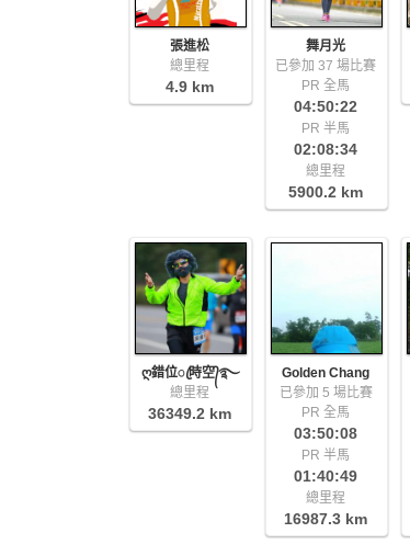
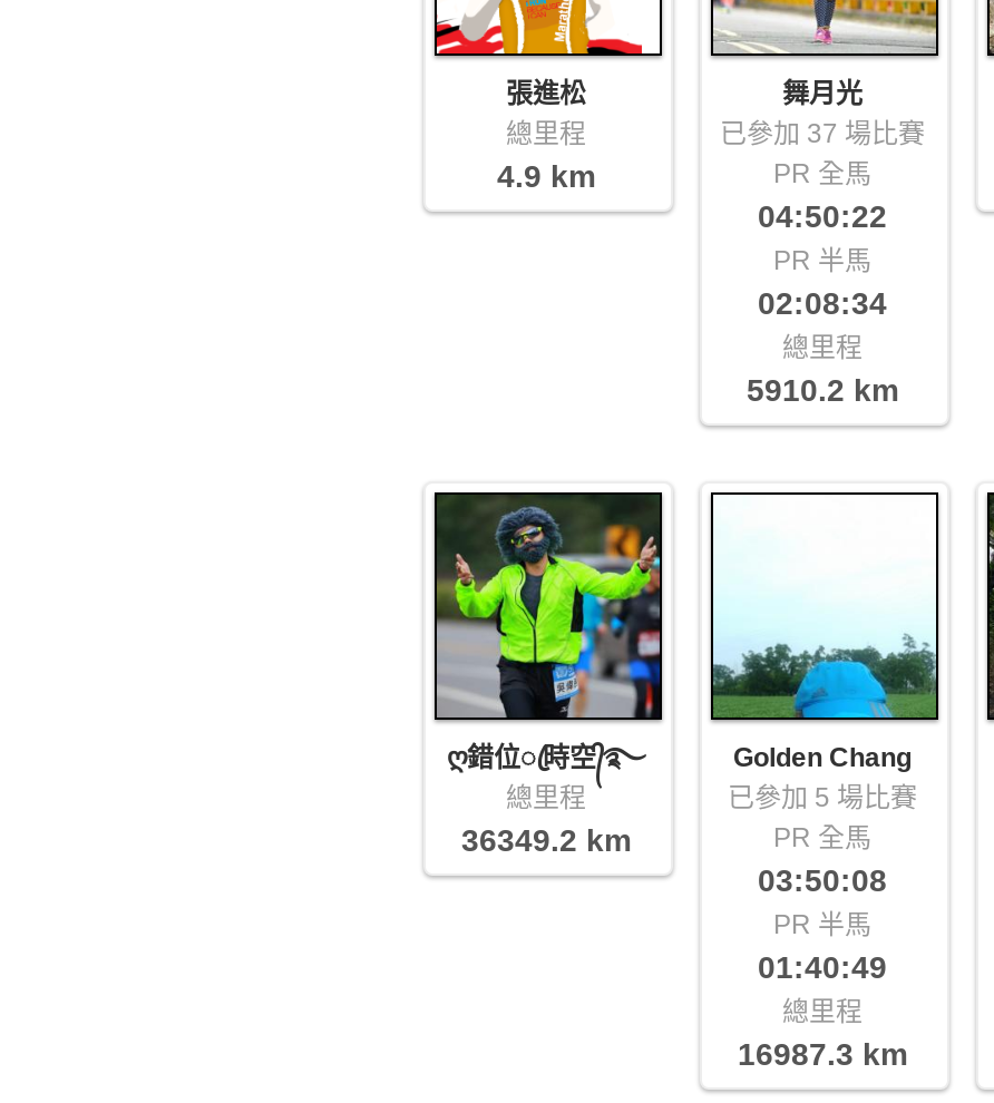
- 5900.2 km
+ 5910.2 km
